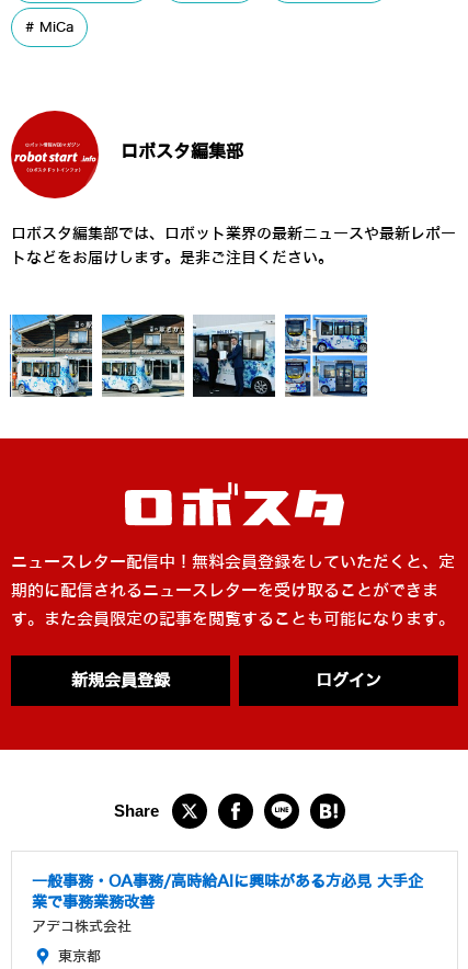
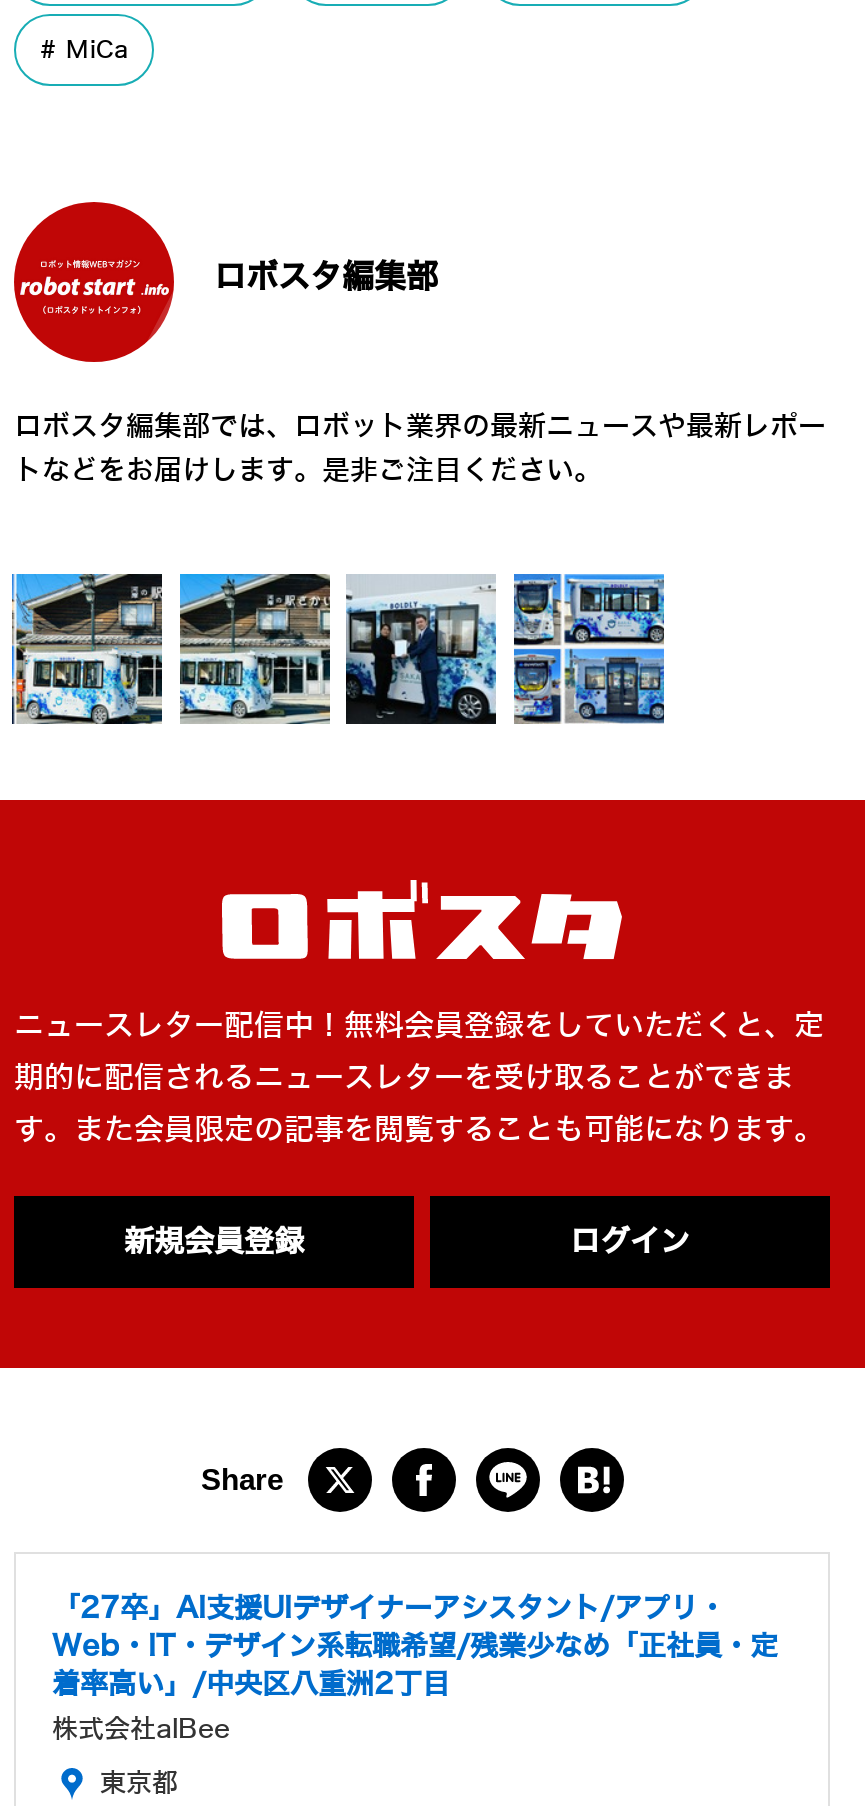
- 一般事務・OA事務/高時給AIに興味がある方必見 大手企
- 業で事務業務改善
+ 「27卒」AI支援UIデザイナーアシスタント/アプリ・
+ Web・IT・デザイン系転職希望/残業少なめ「正社員・定
+ 着率高い」/中央区八重洲2丁目

- アデコ株式会社
+ 株式会社alBee
